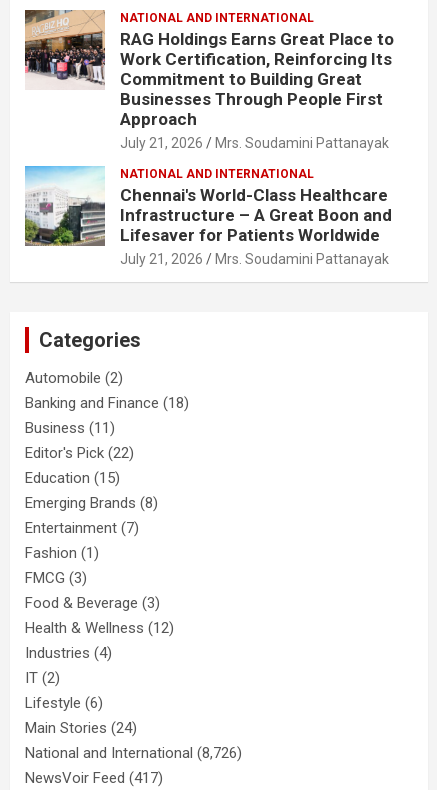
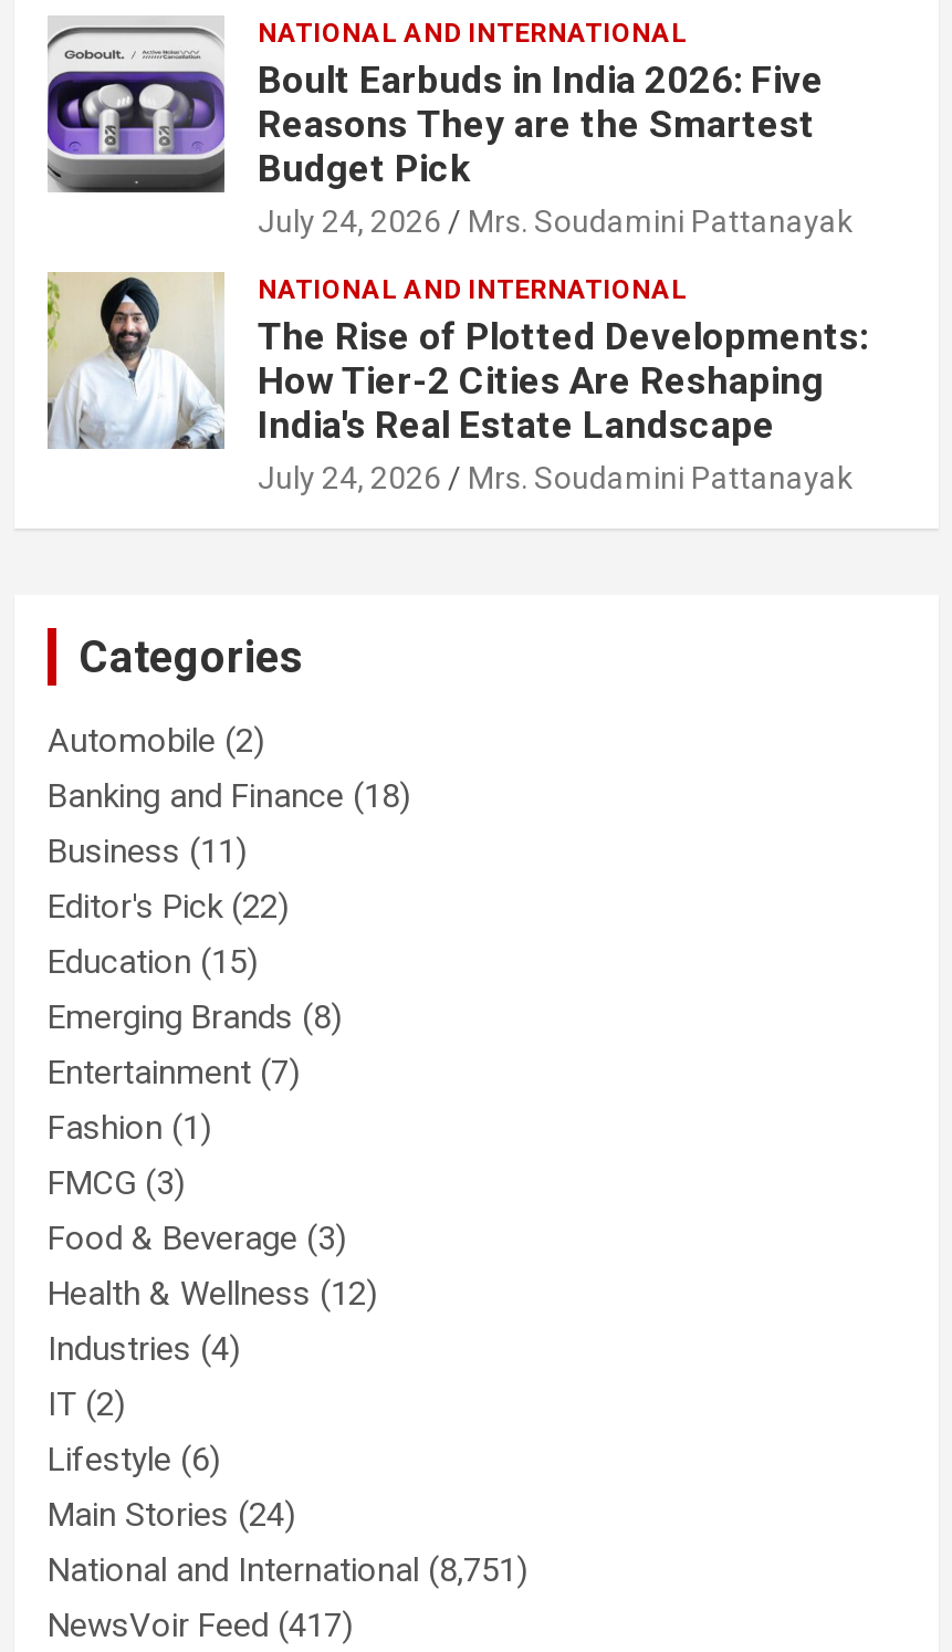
- [image]
- RAG Holdings Earns Great Place to
- Work Certification, Reinforcing Its
- Commitment to Building Great
- Businesses Through People First
- Approach
- July 21, 2026
+ [image]
+ Boult Earbuds in India 2026: Five
+ Reasons They are the Smartest
+ Budget Pick
+ July 24, 2026

- [image]
- Chennai's World-Class Healthcare
- Infrastructure – A Great Boon and
- Lifesaver for Patients Worldwide
- July 21, 2026
+ [image]
+ The Rise of Plotted Developments:
+ How Tier-2 Cities Are Reshaping
+ India's Real Estate Landscape
+ July 24, 2026

- National and International (8,726)
+ National and International (8,751)
